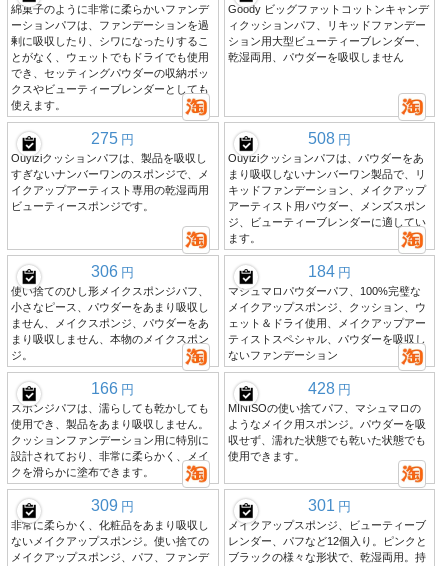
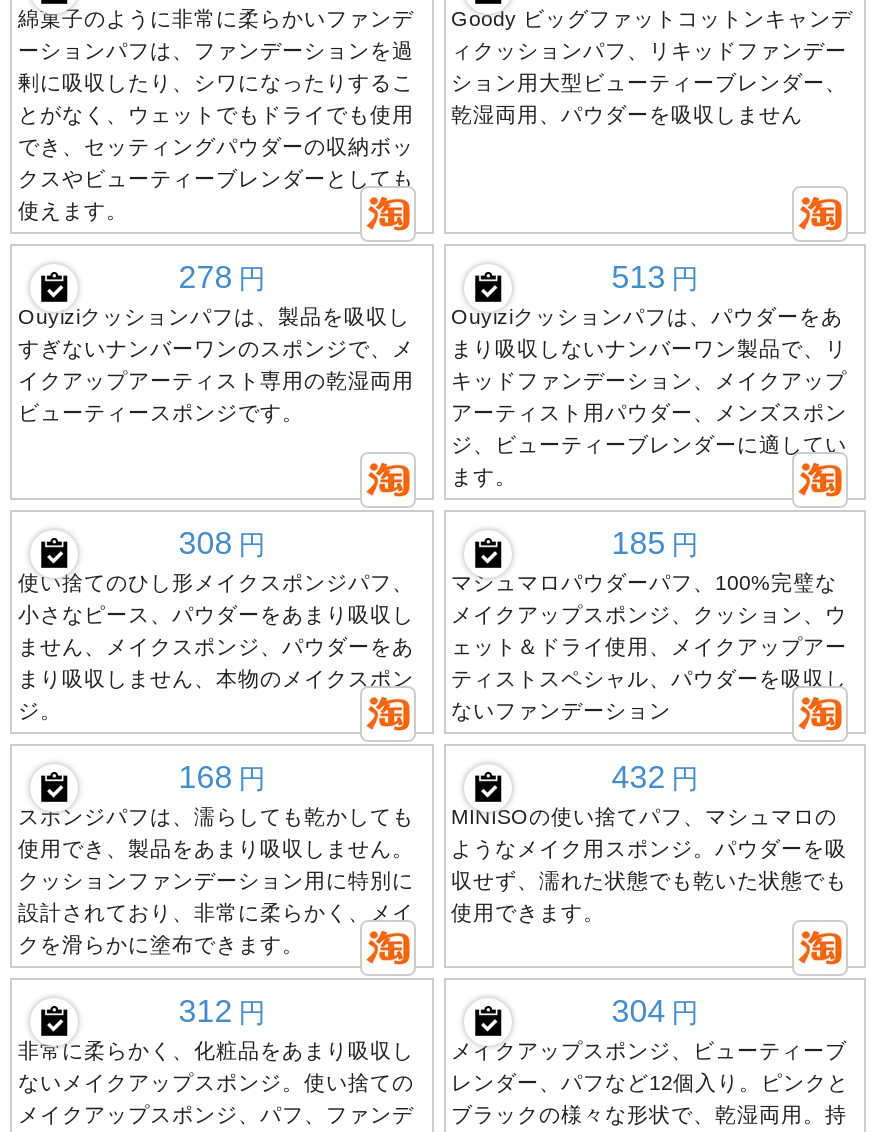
- 275 円
+ 278 円

- 508 円
+ 513 円

- 306 円
+ 308 円

- 184 円
+ 185 円

- 166 円
+ 168 円

- 428 円
+ 432 円

- 309 円
+ 312 円

- 301 円
+ 304 円
